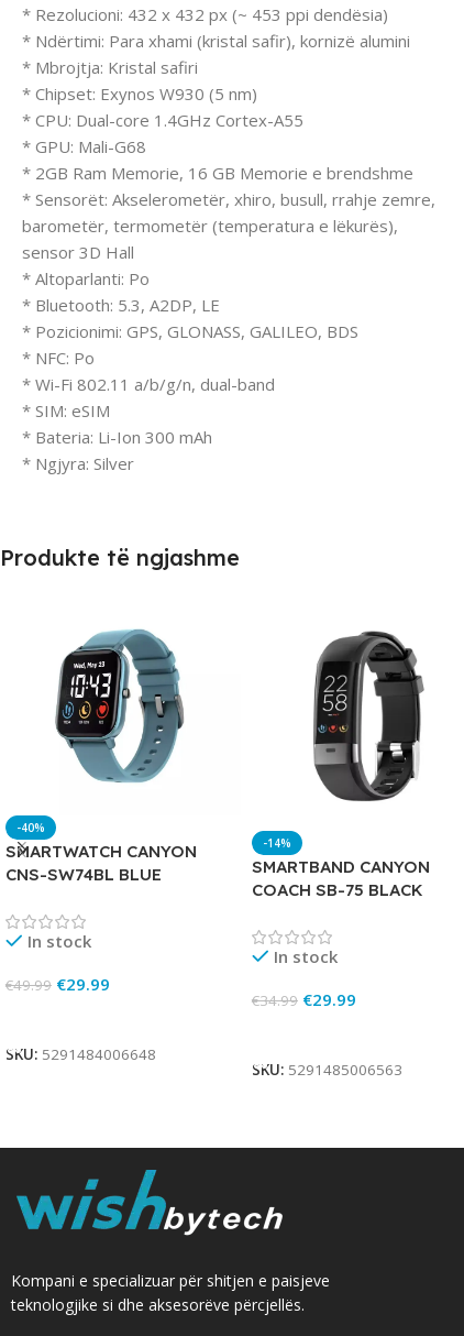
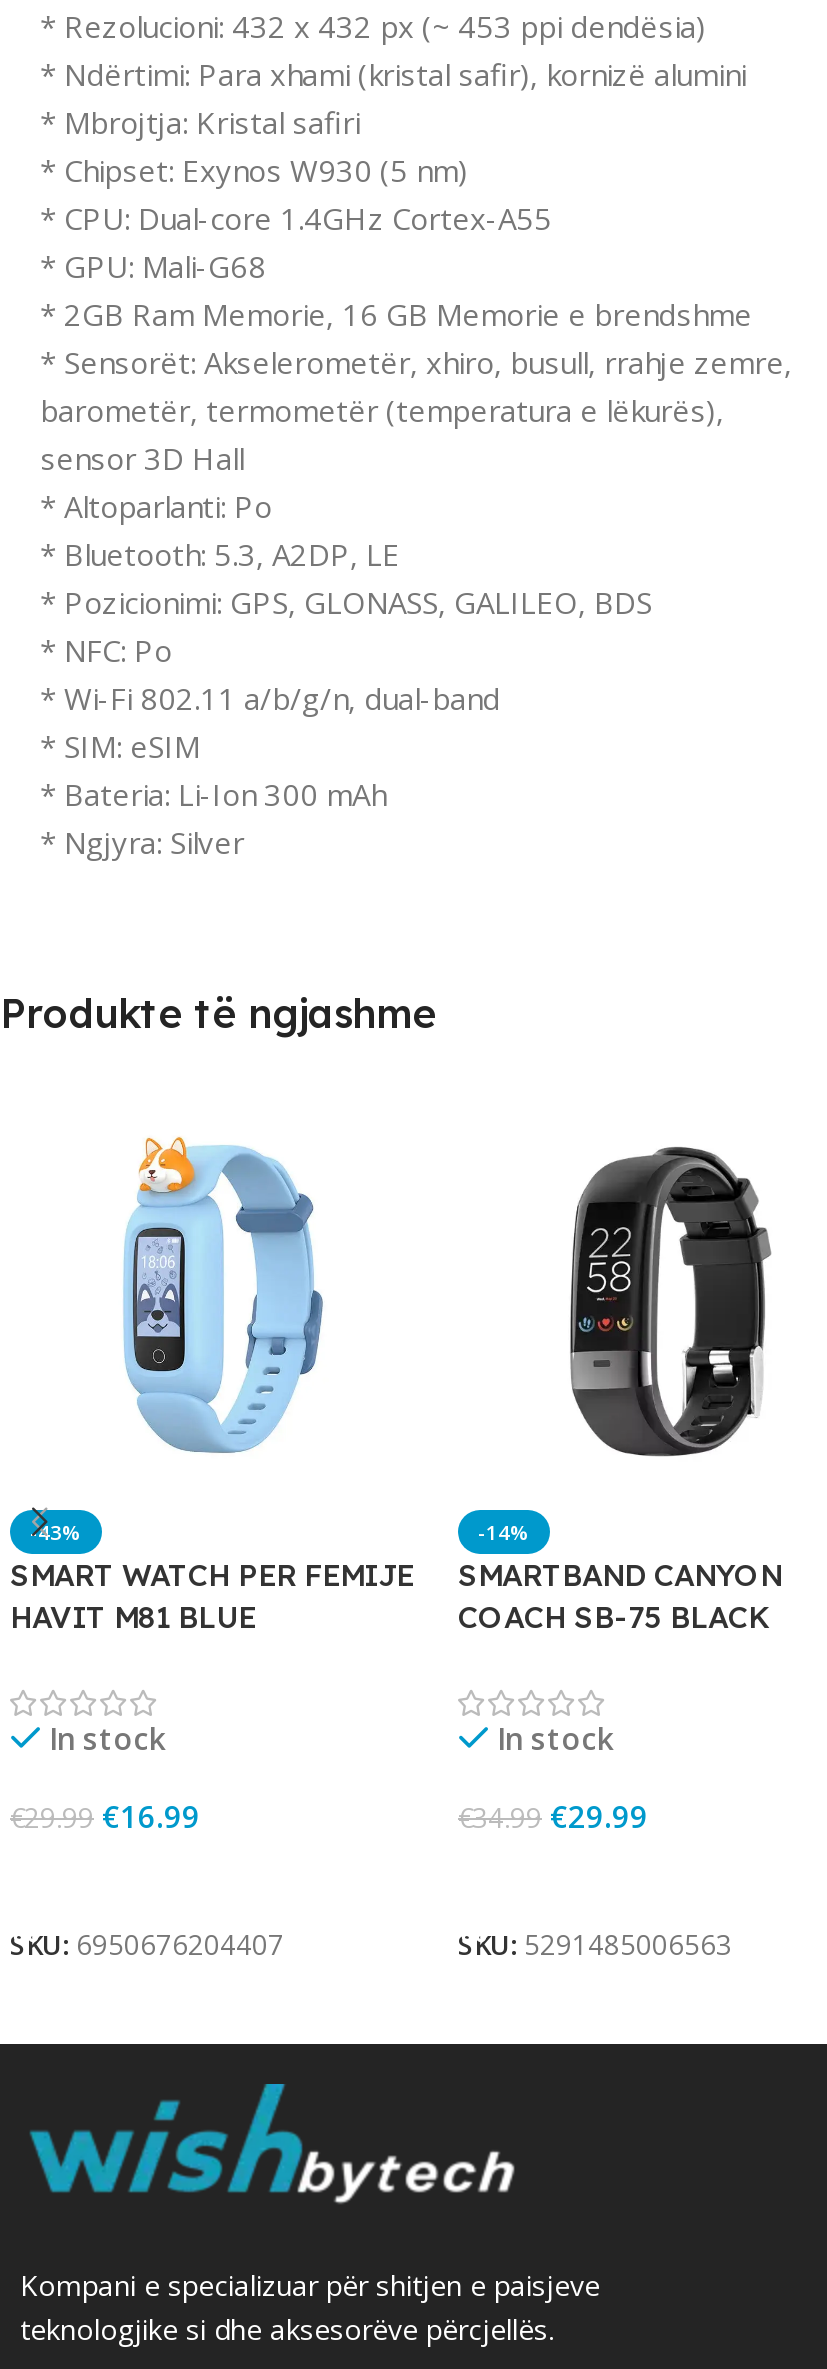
- [image]
- -40%
- SMARTWATCH CANYON
- CNS-SW74BL BLUE
+ [image]
+ -43%
+ SMART WATCH PER FEMIJE
+ HAVIT M81 BLUE

- €49.99 €29.99
+ €29.99 €16.99

- SKU: 5291484006648
+ SKU: 6950676204407
